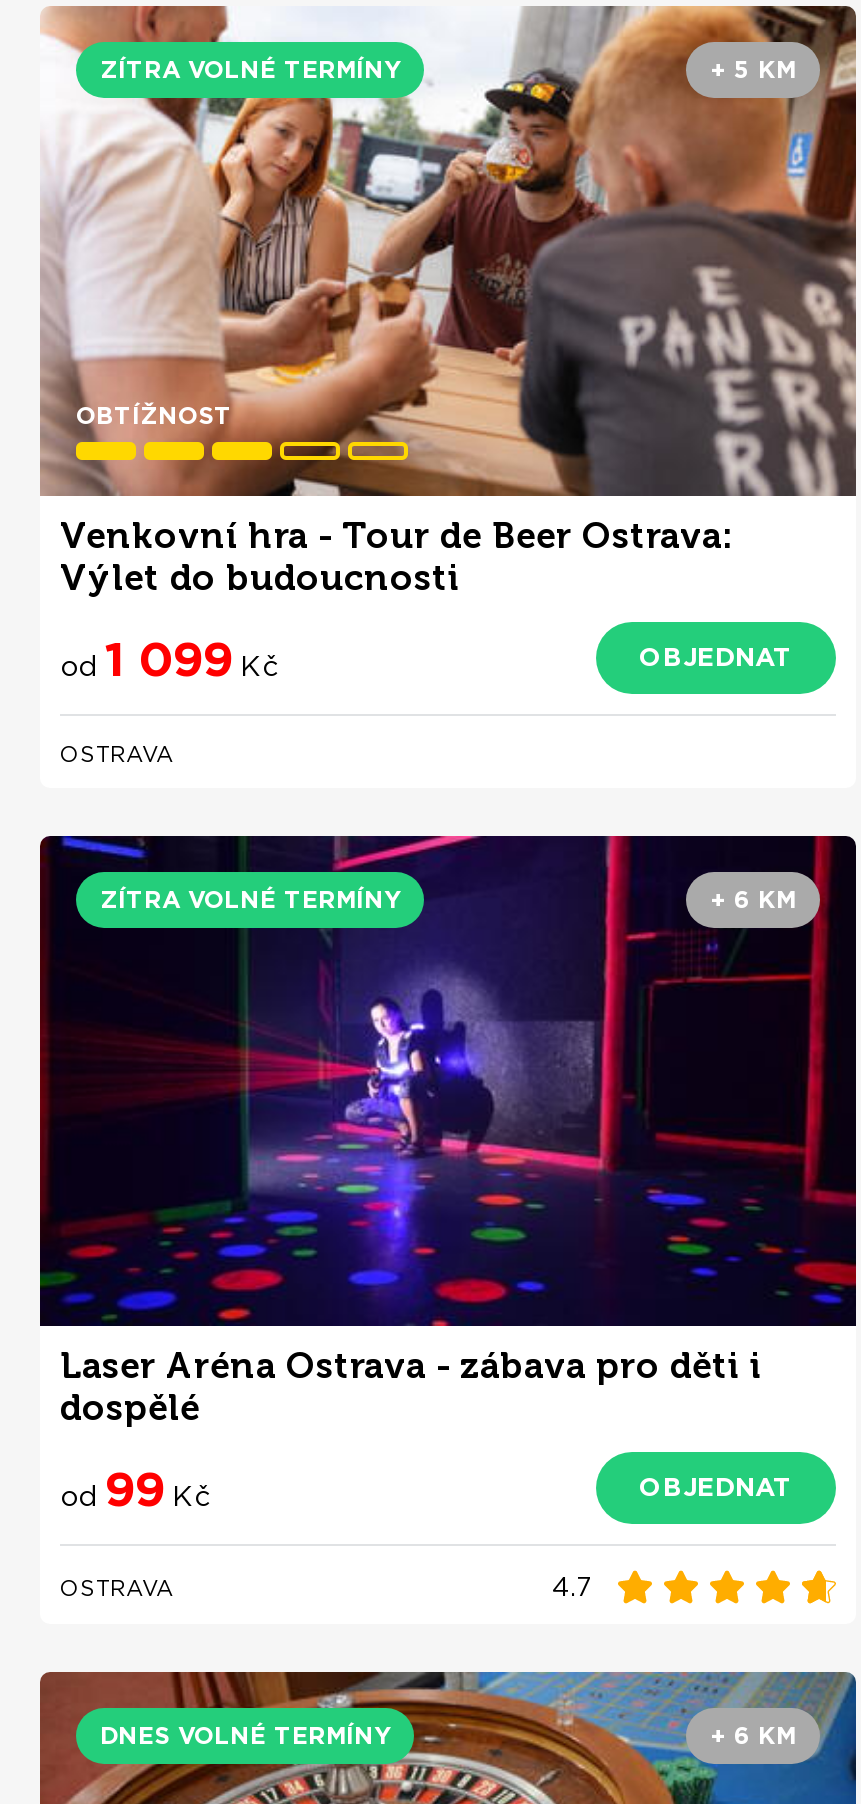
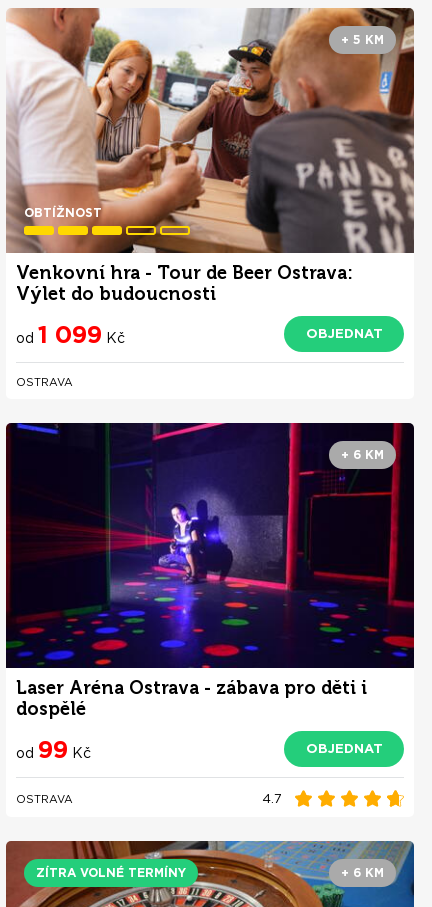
- ZÍTRA VOLNÉ TERMÍNY

- ZÍTRA VOLNÉ TERMÍNY

- DNES VOLNÉ TERMÍNY
+ ZÍTRA VOLNÉ TERMÍNY
